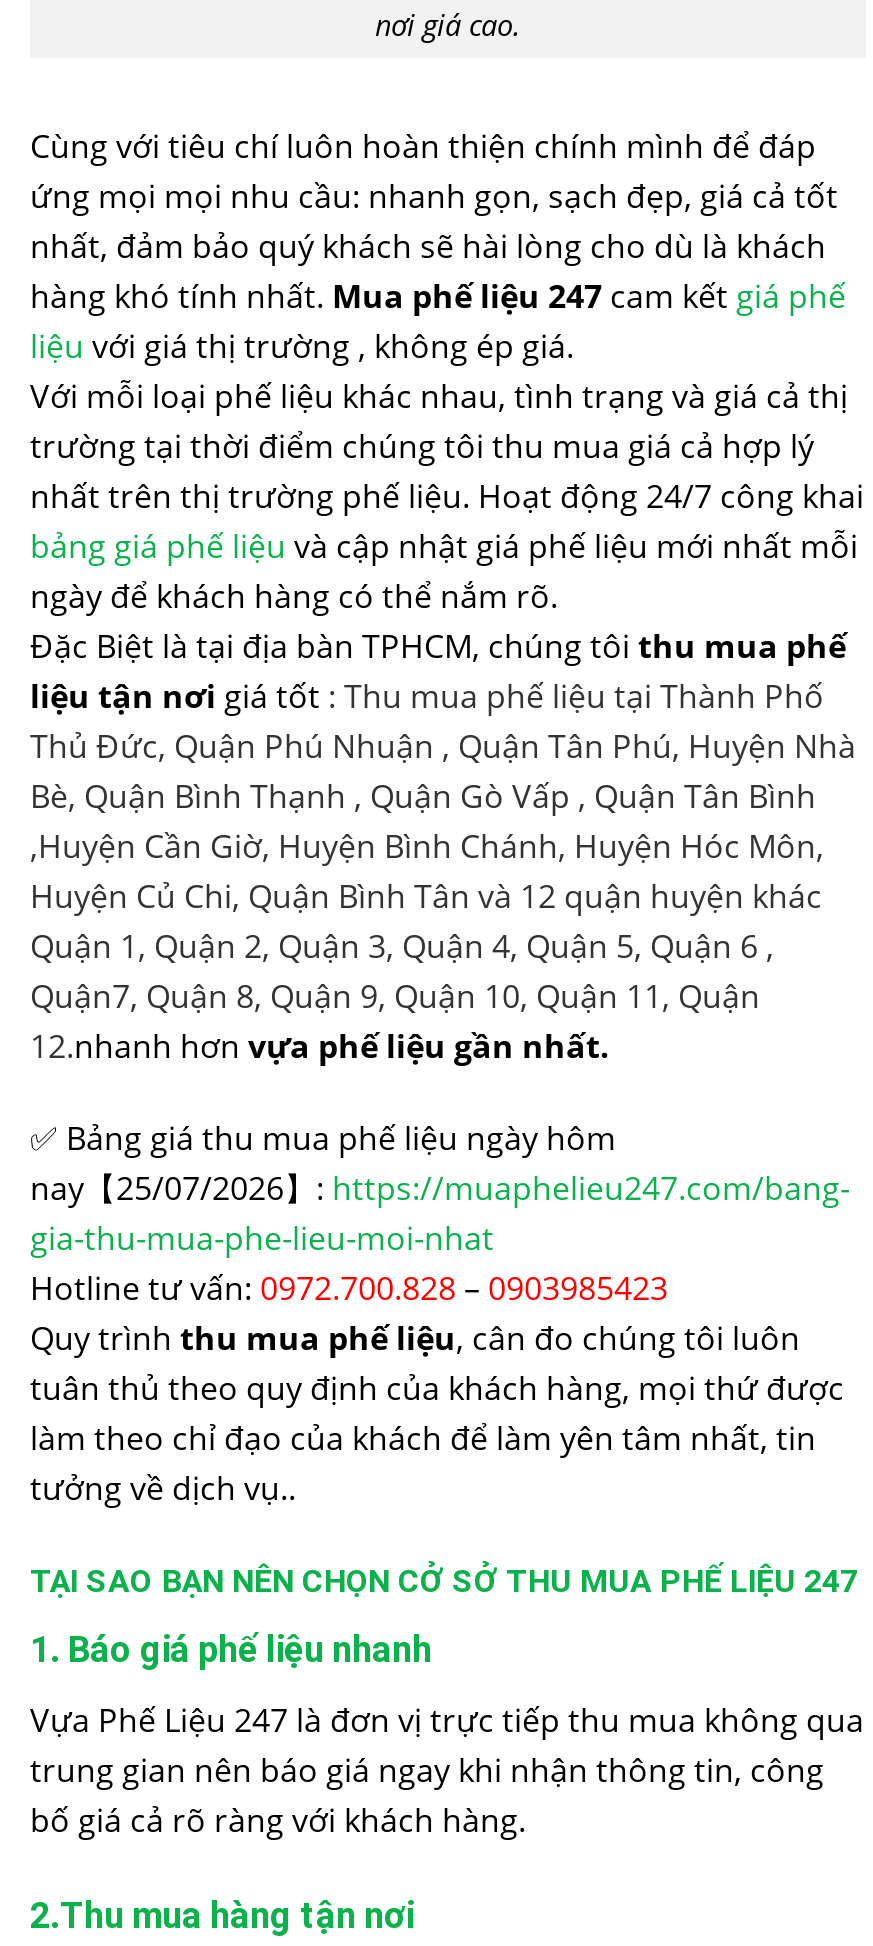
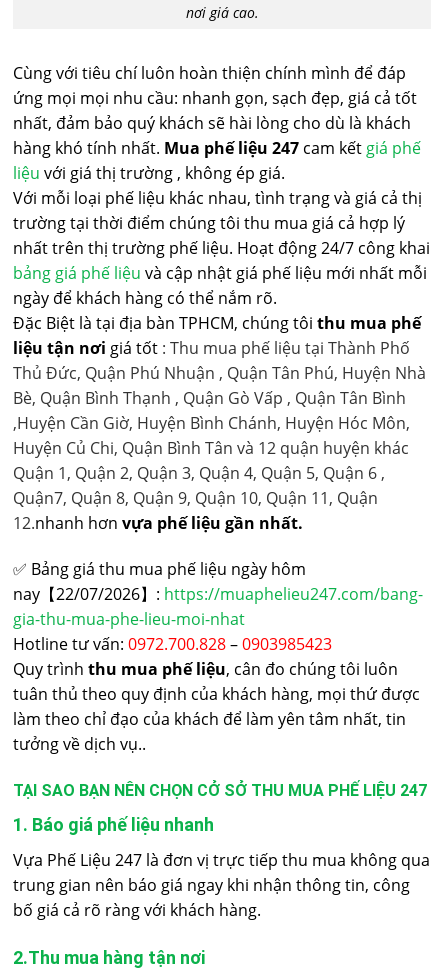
- nay【25/07/2026】: https://muaphelieu247.com/bang-
+ nay【22/07/2026】: https://muaphelieu247.com/bang-
